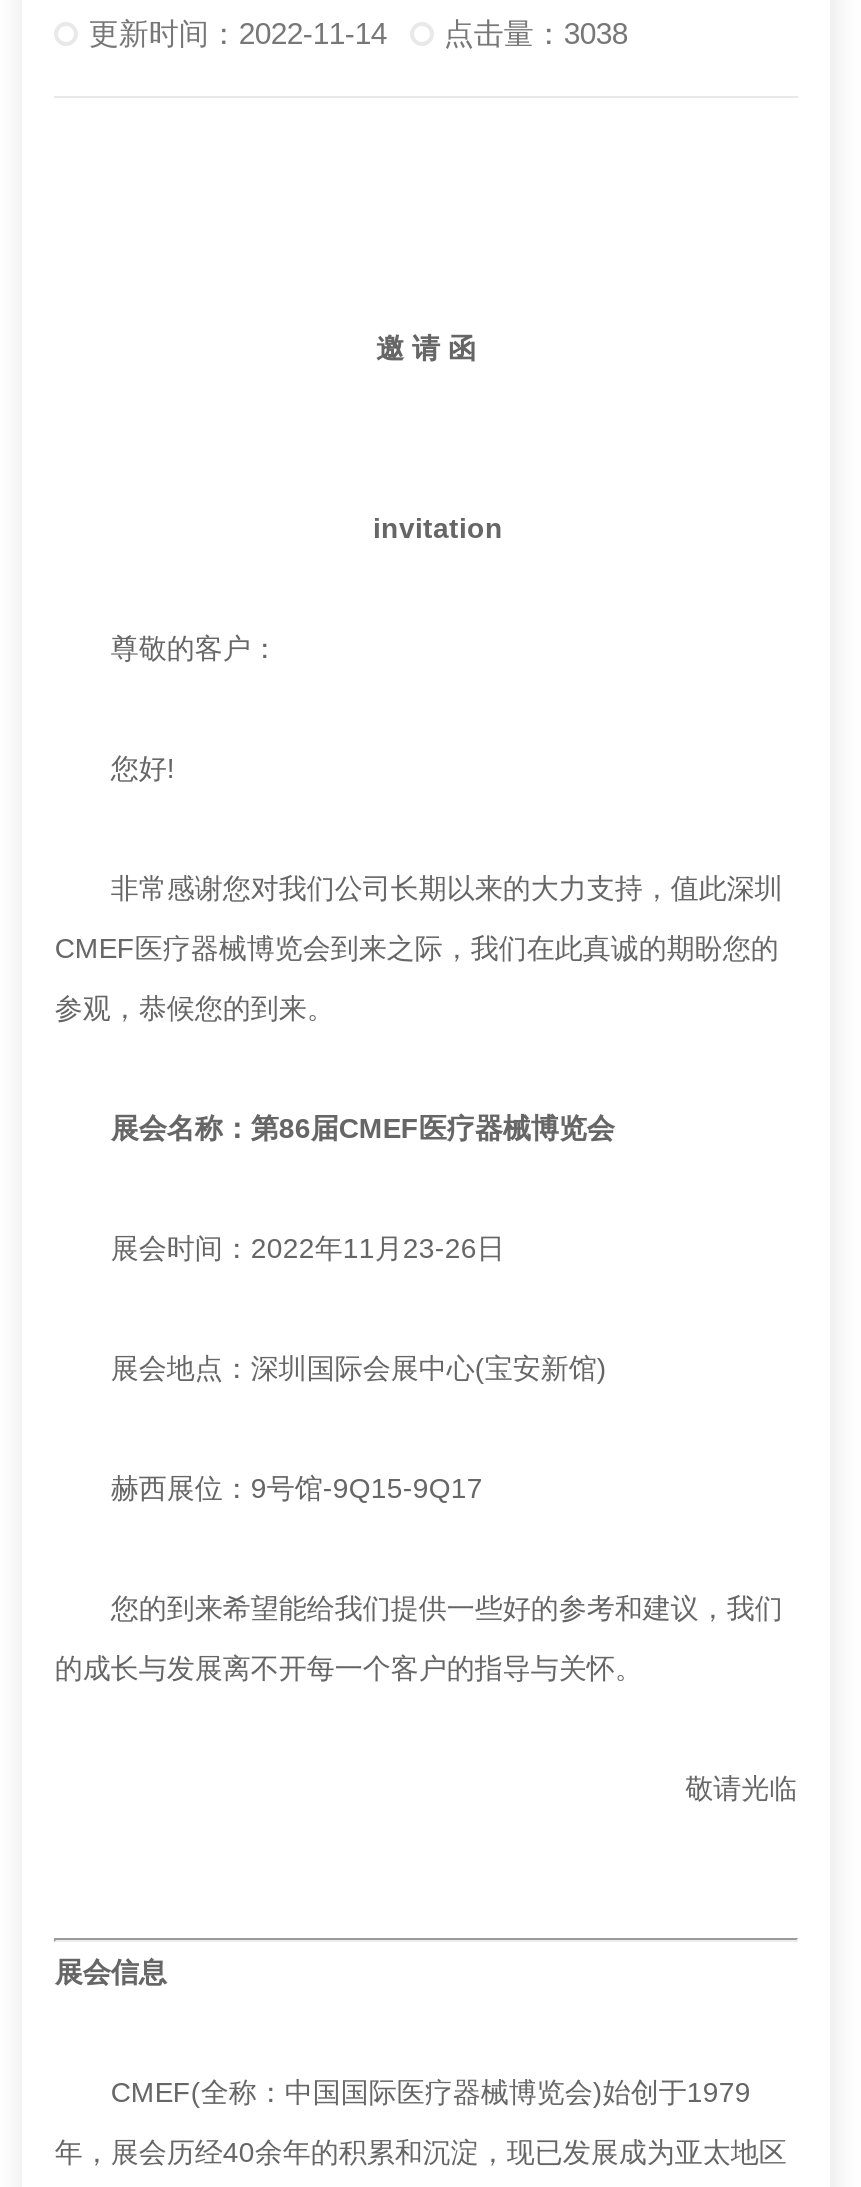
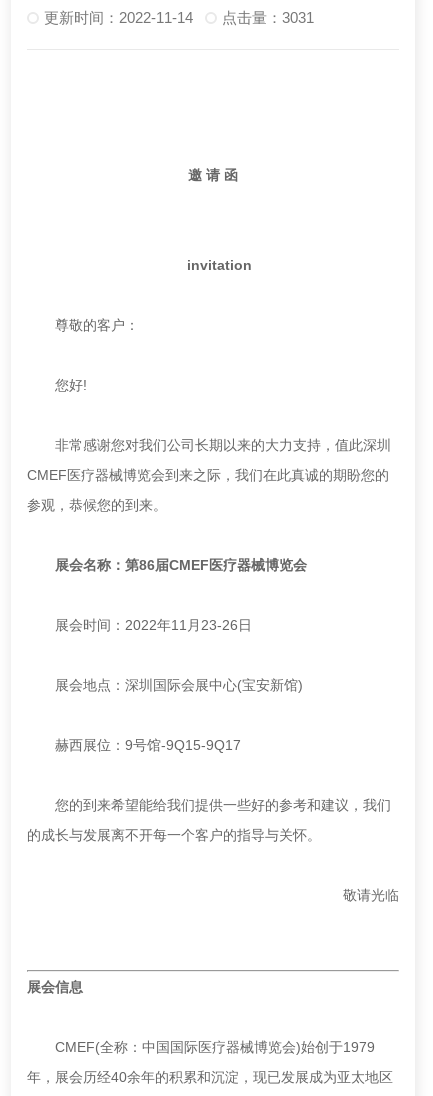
- 更新时间：2022-11-14 点击量：3038
+ 更新时间：2022-11-14 点击量：3031
